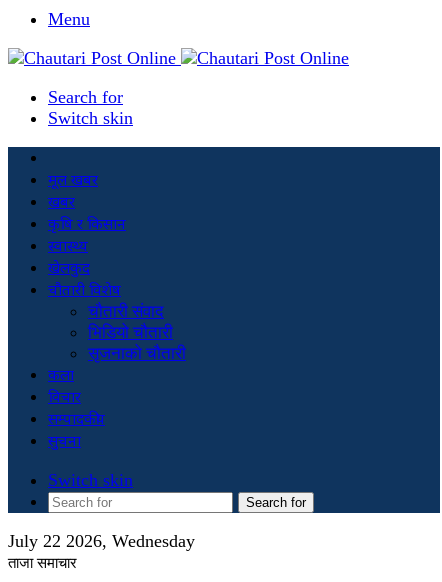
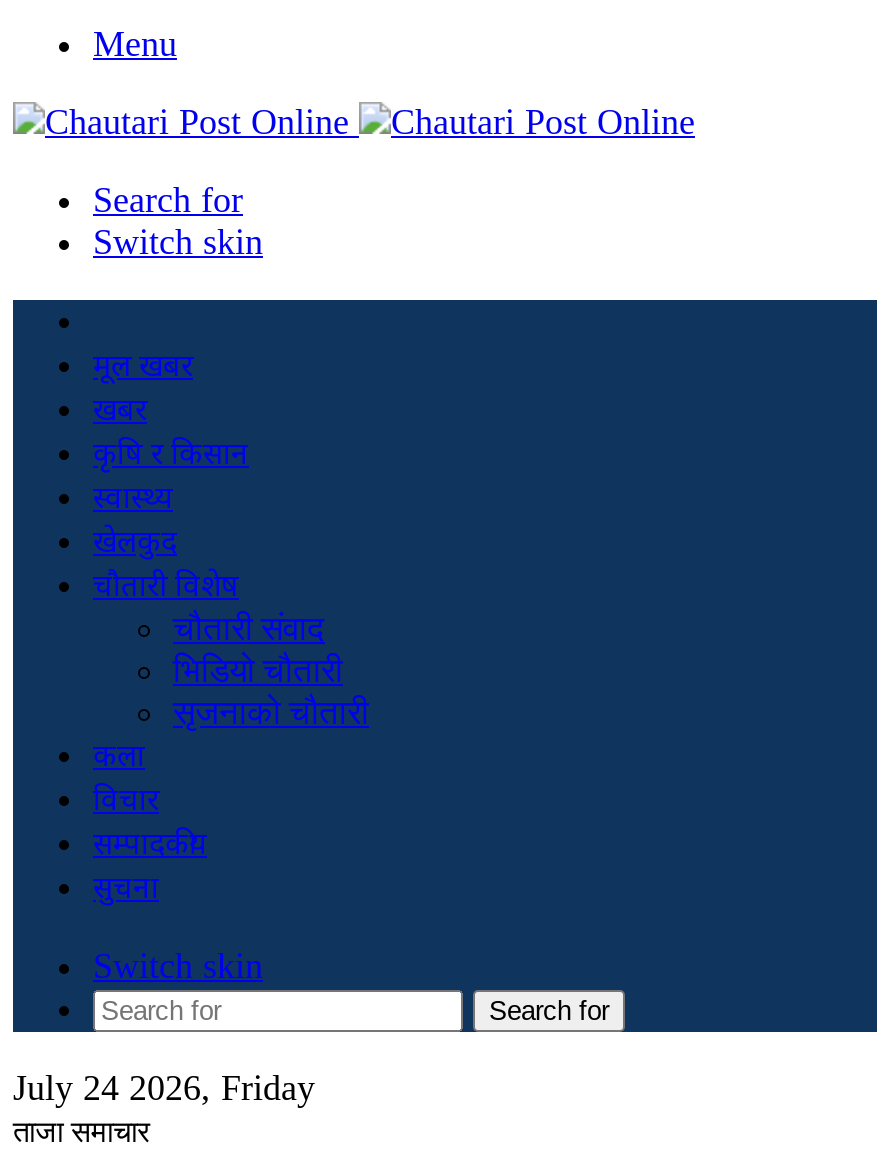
- July 22 2026, Wednesday
+ July 24 2026, Friday
